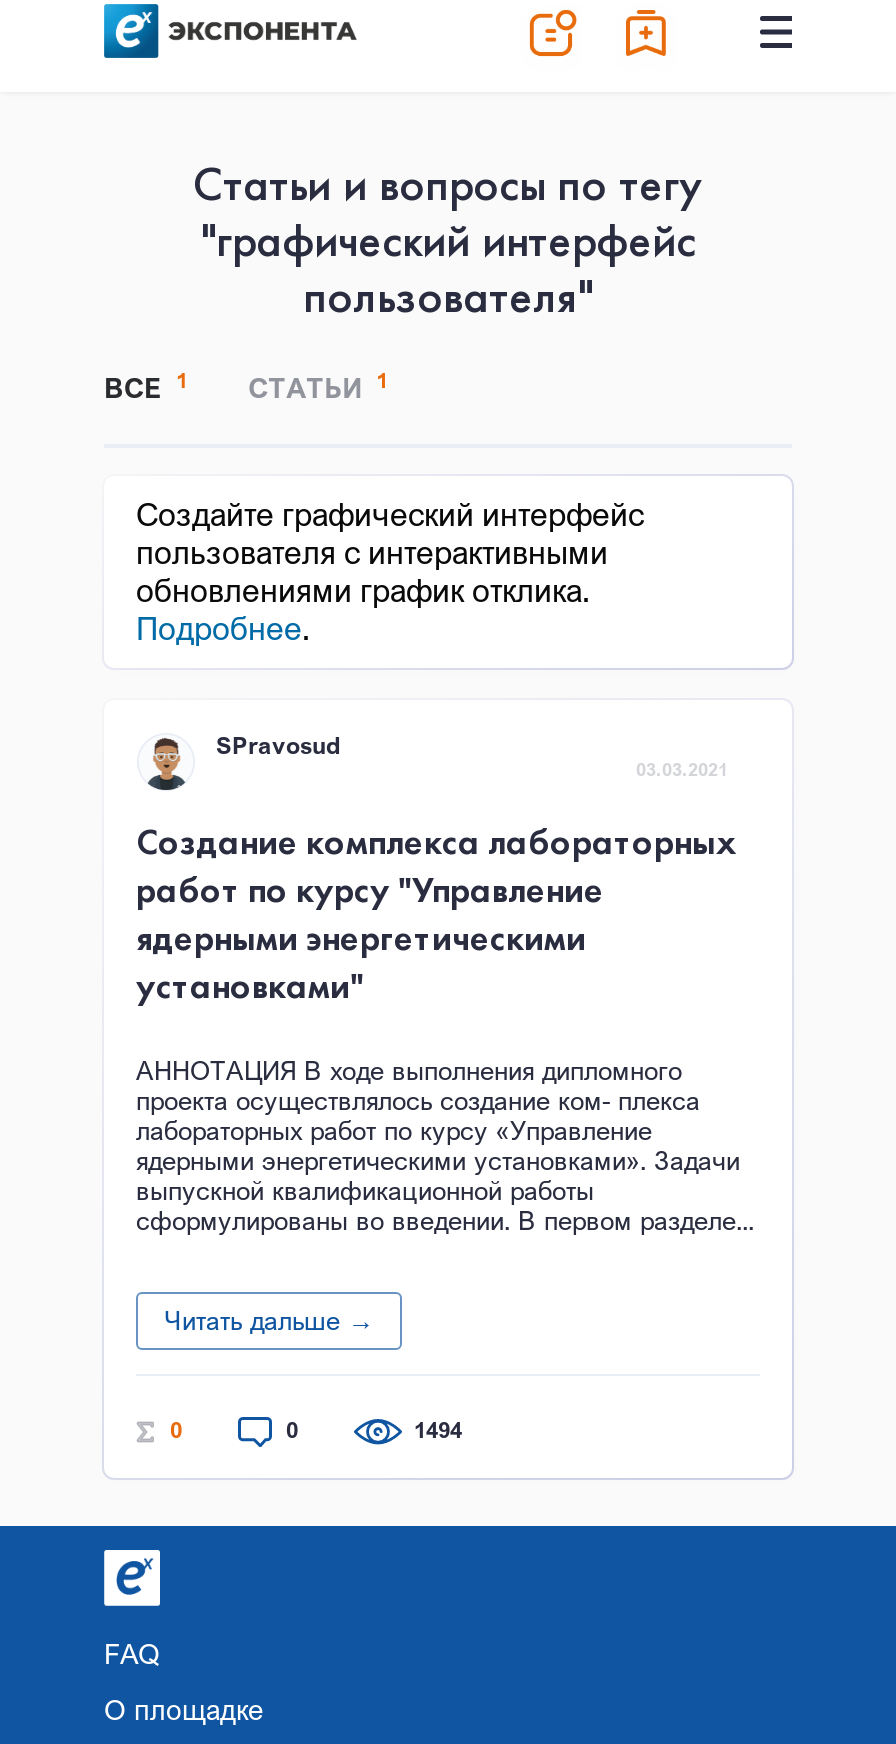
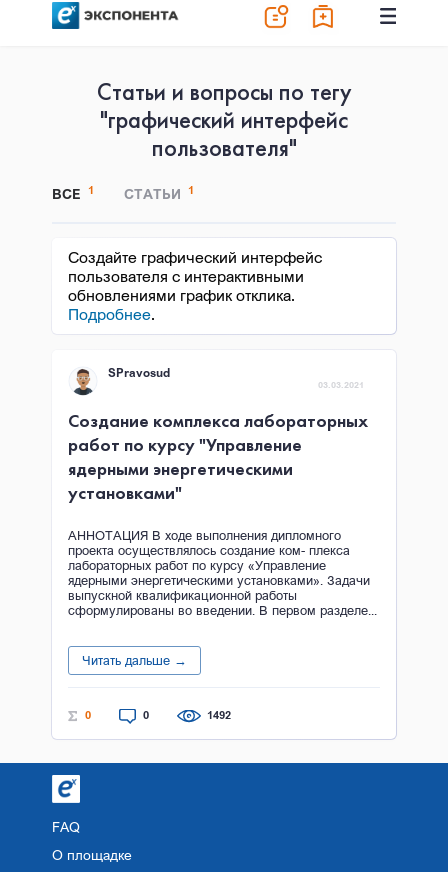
- 1494
+ 1492
